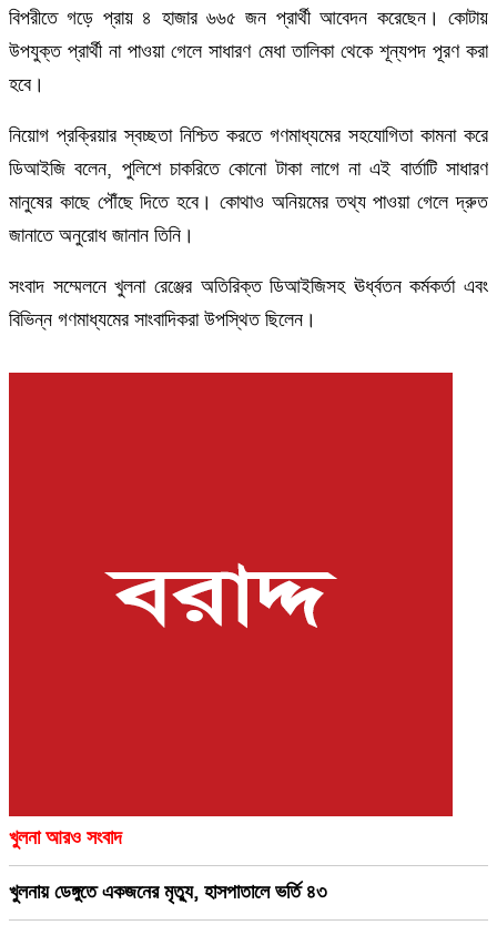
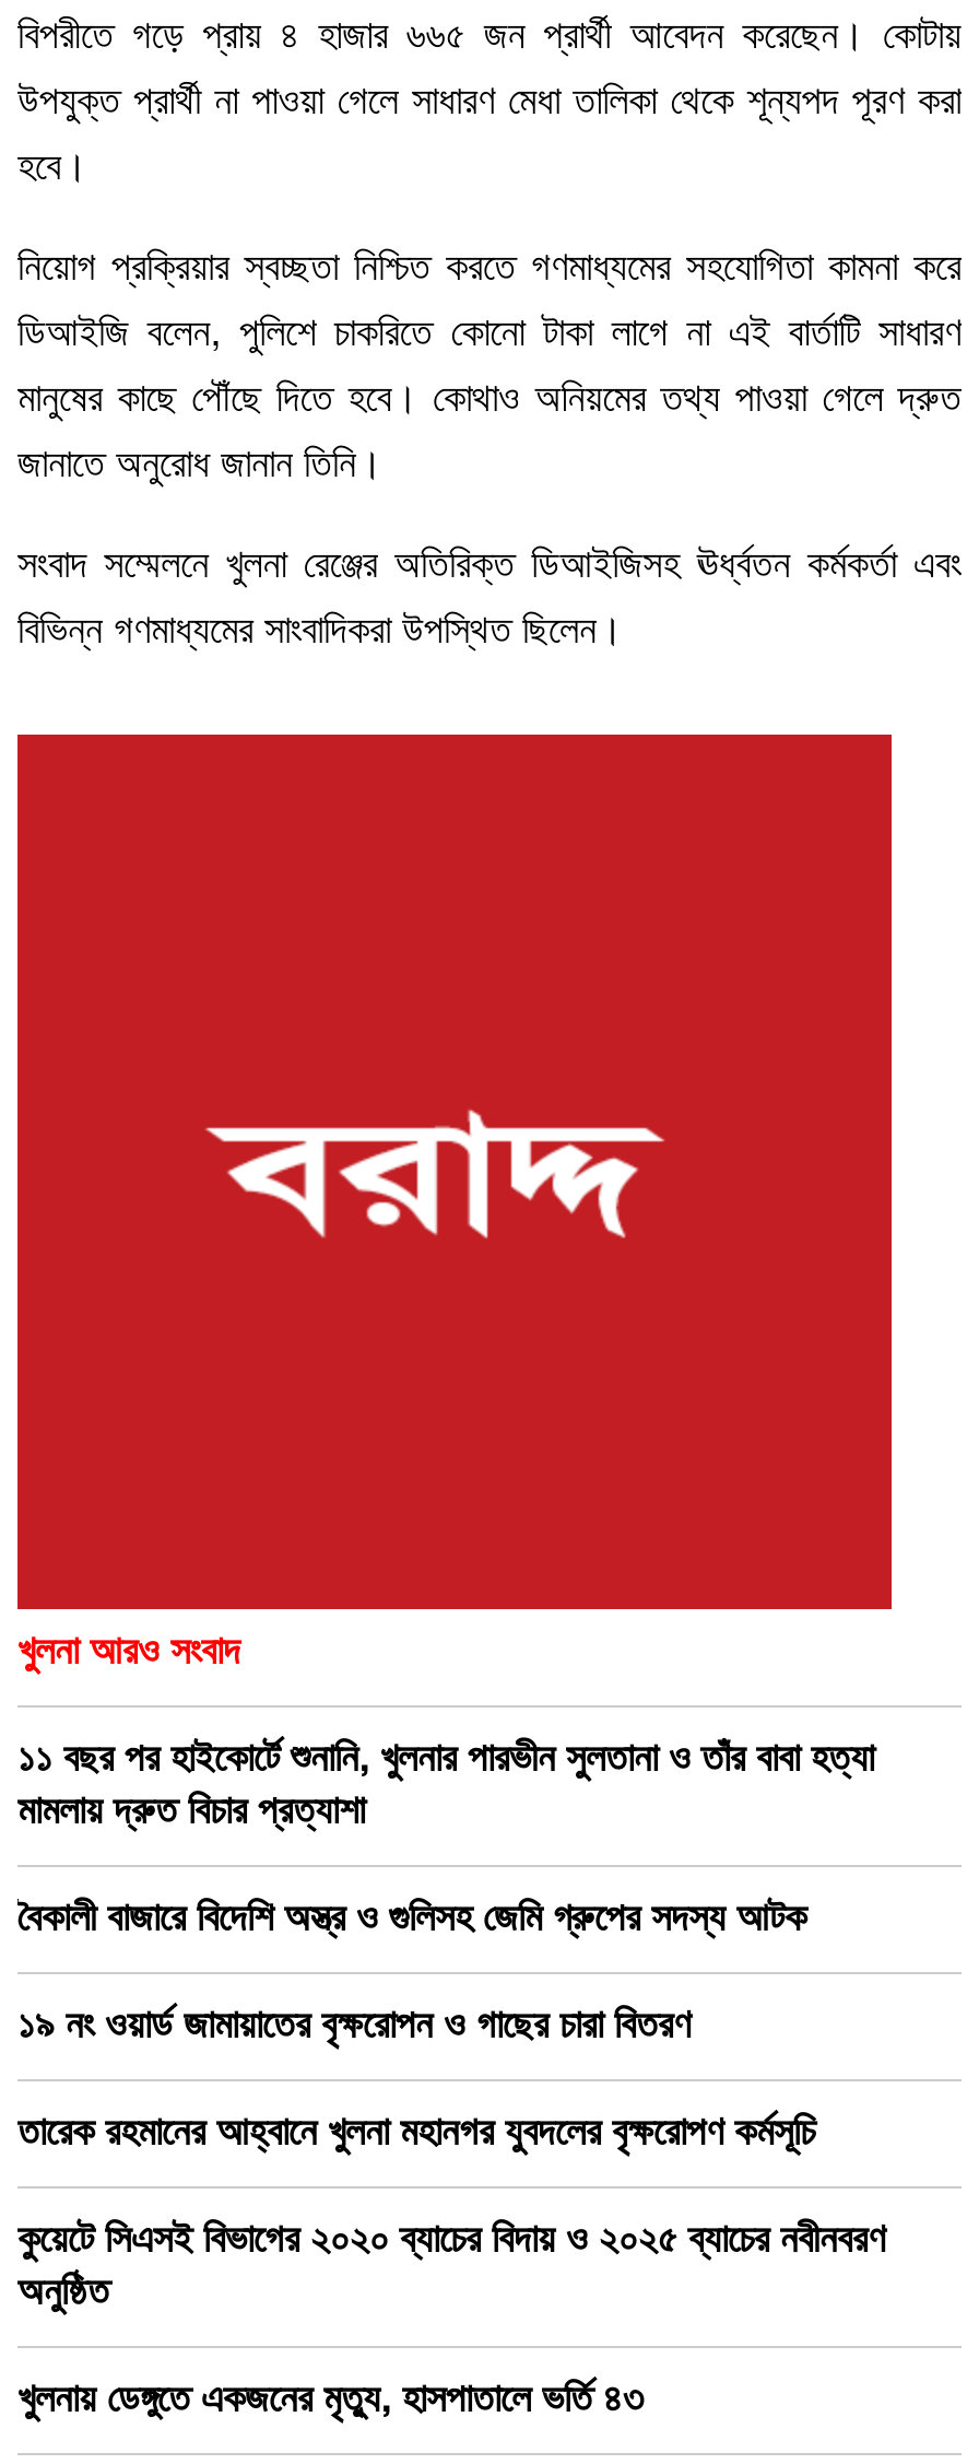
+ ১১ বছর পর হাইকোর্টে শুনানি, খুলনার পারভীন সুলতানা ও তাঁর বাবা হত্যা
+ মামলায় দ্রুত বিচার প্রত্যাশা
+ বৈকালী বাজারে বিদেশি অস্ত্র ও গুলিসহ জেমি গ্রুপের সদস্য আটক
+ ১৯ নং ওয়ার্ড জামায়াতের বৃক্ষরোপন ও গাছের চারা বিতরণ
+ তারেক রহমানের আহ্বানে খুলনা মহানগর যুবদলের বৃক্ষরোপণ কর্মসূচি
+ কুয়েটে সিএসই বিভাগের ২০২০ ব্যাচের বিদায় ও ২০২৫ ব্যাচের নবীনবরণ
+ অনুষ্ঠিত
